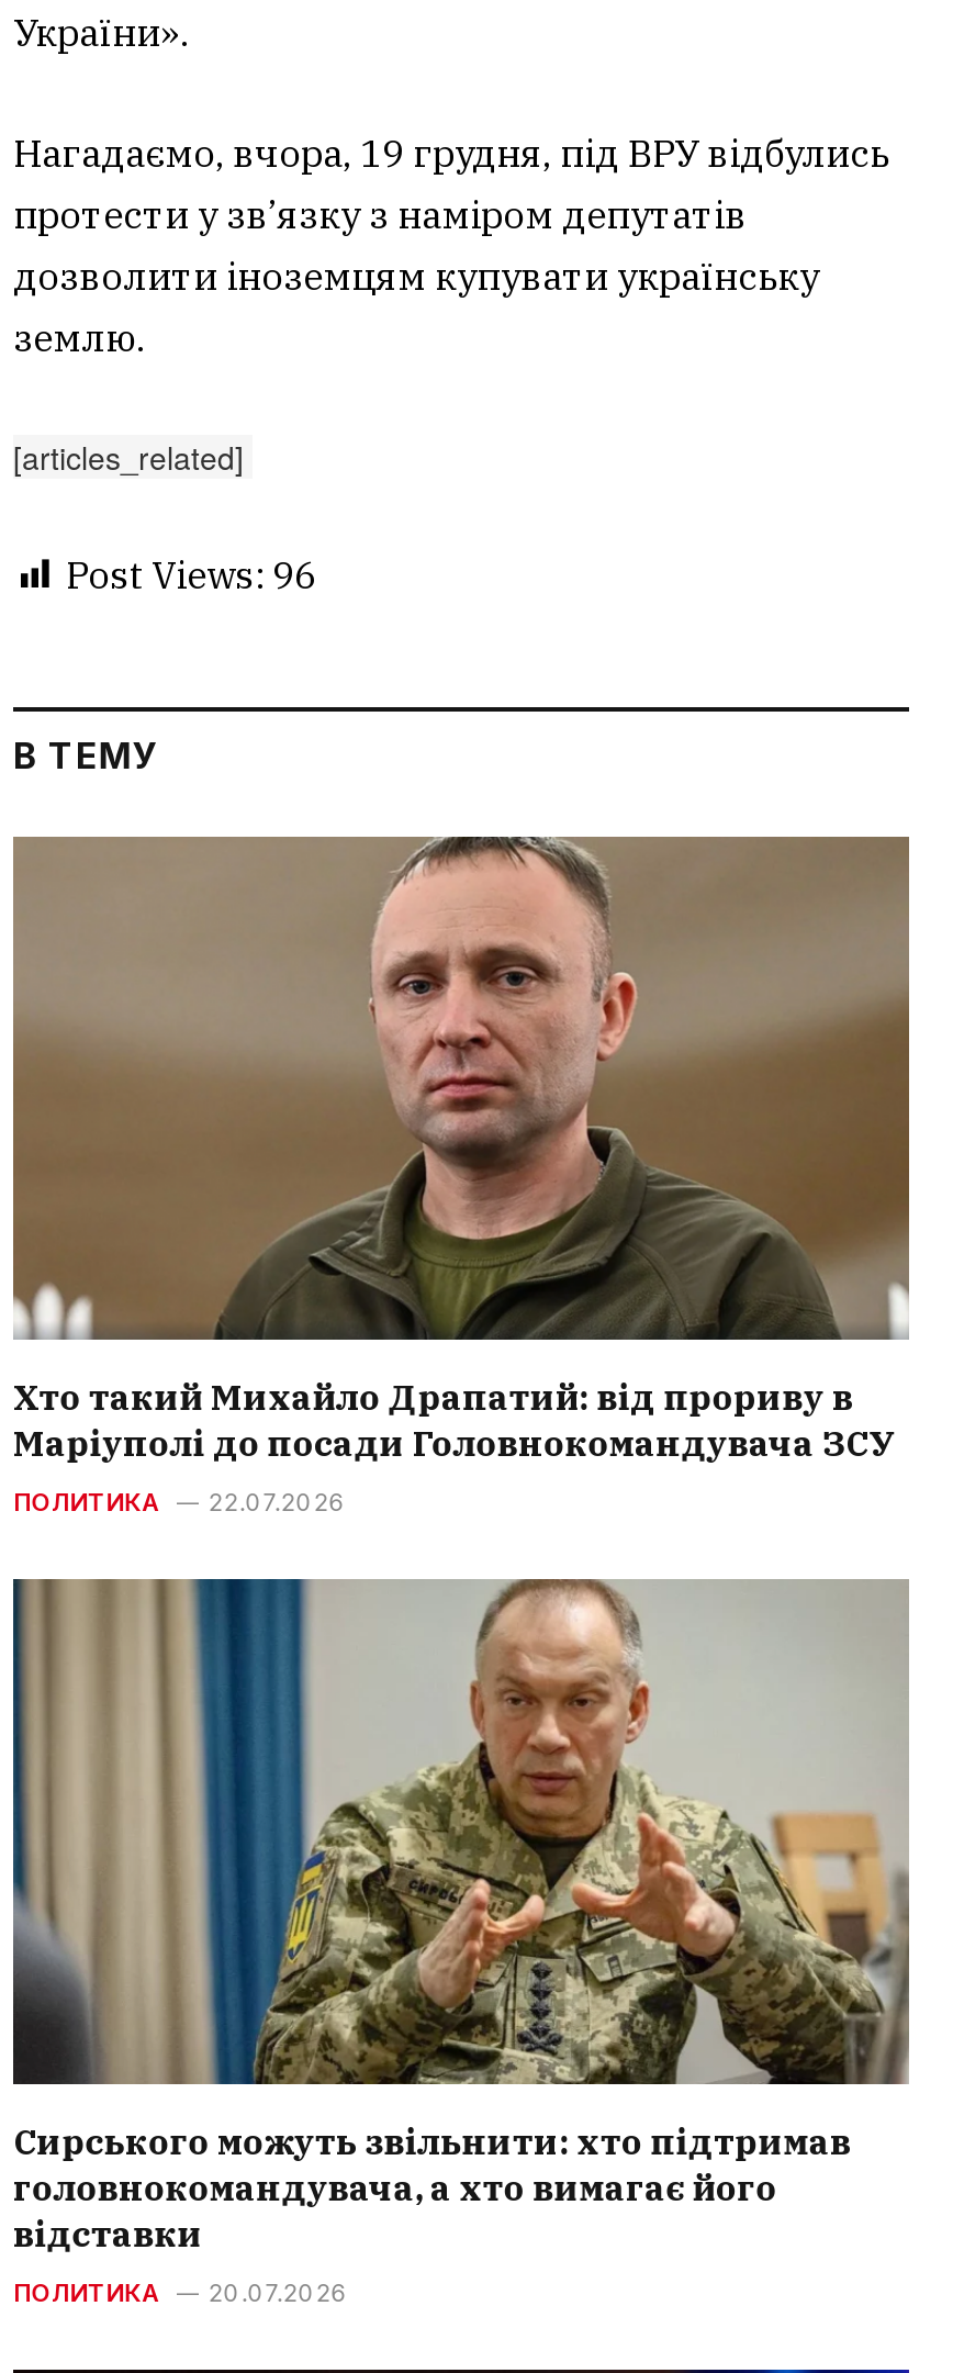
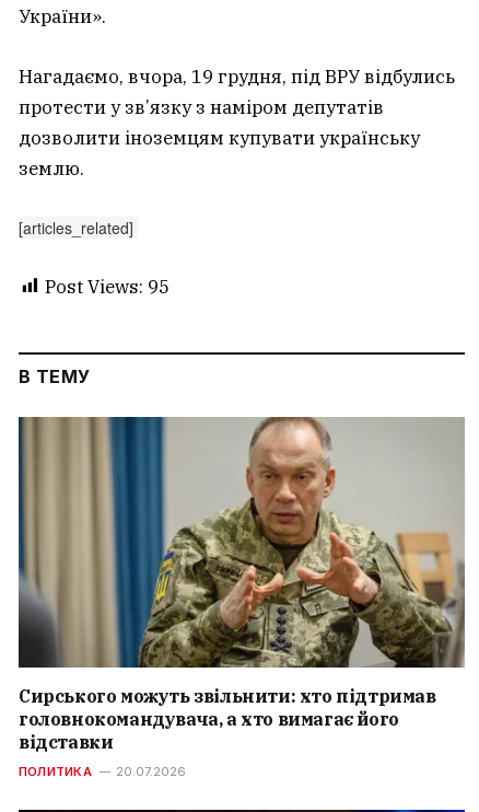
- Post Views: 96
+ Post Views: 95

- [image]
- Хто такий Михайло Драпатий: від прориву в
- Маріуполі до посади Головнокомандувача ЗСУ
- ПОЛИТИКА
- 22.07.2026
